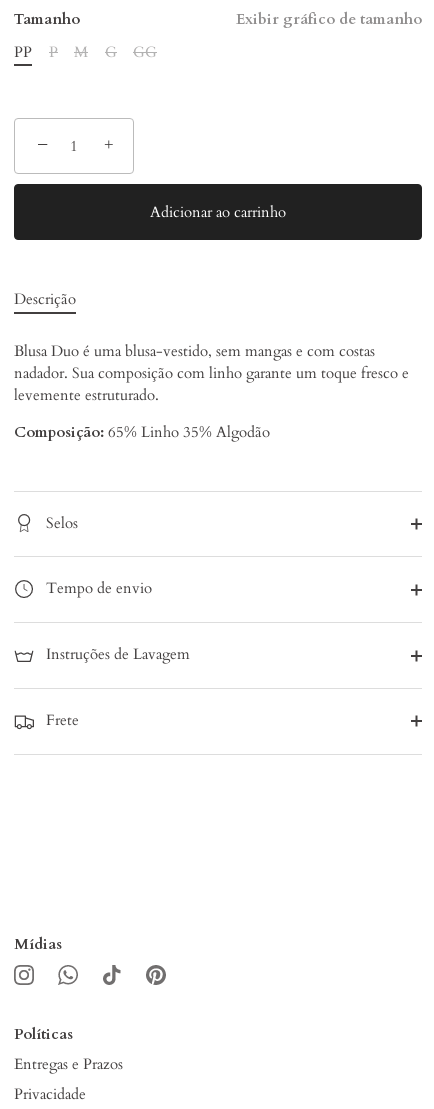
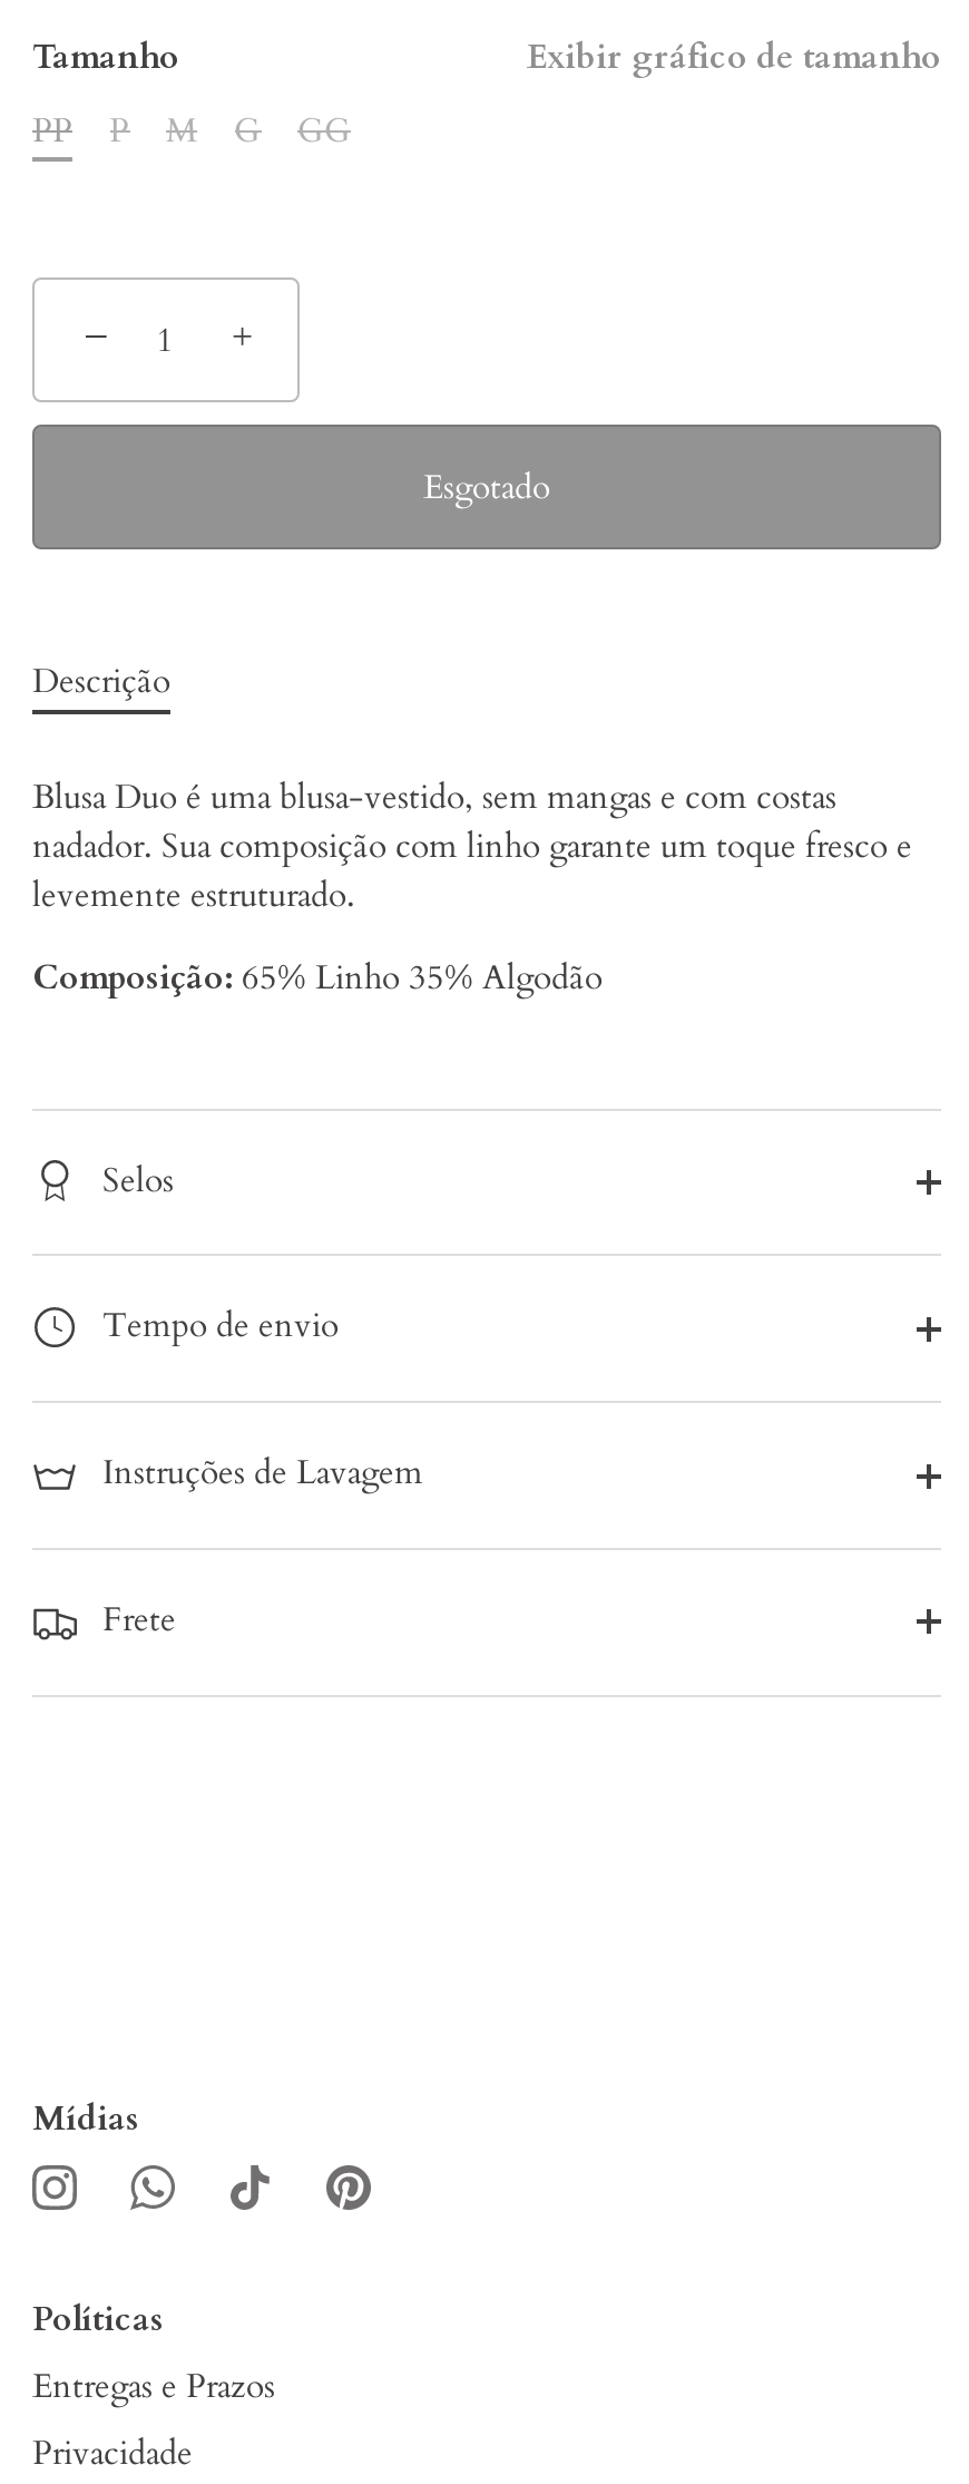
- Adicionar ao carrinho
+ Esgotado
